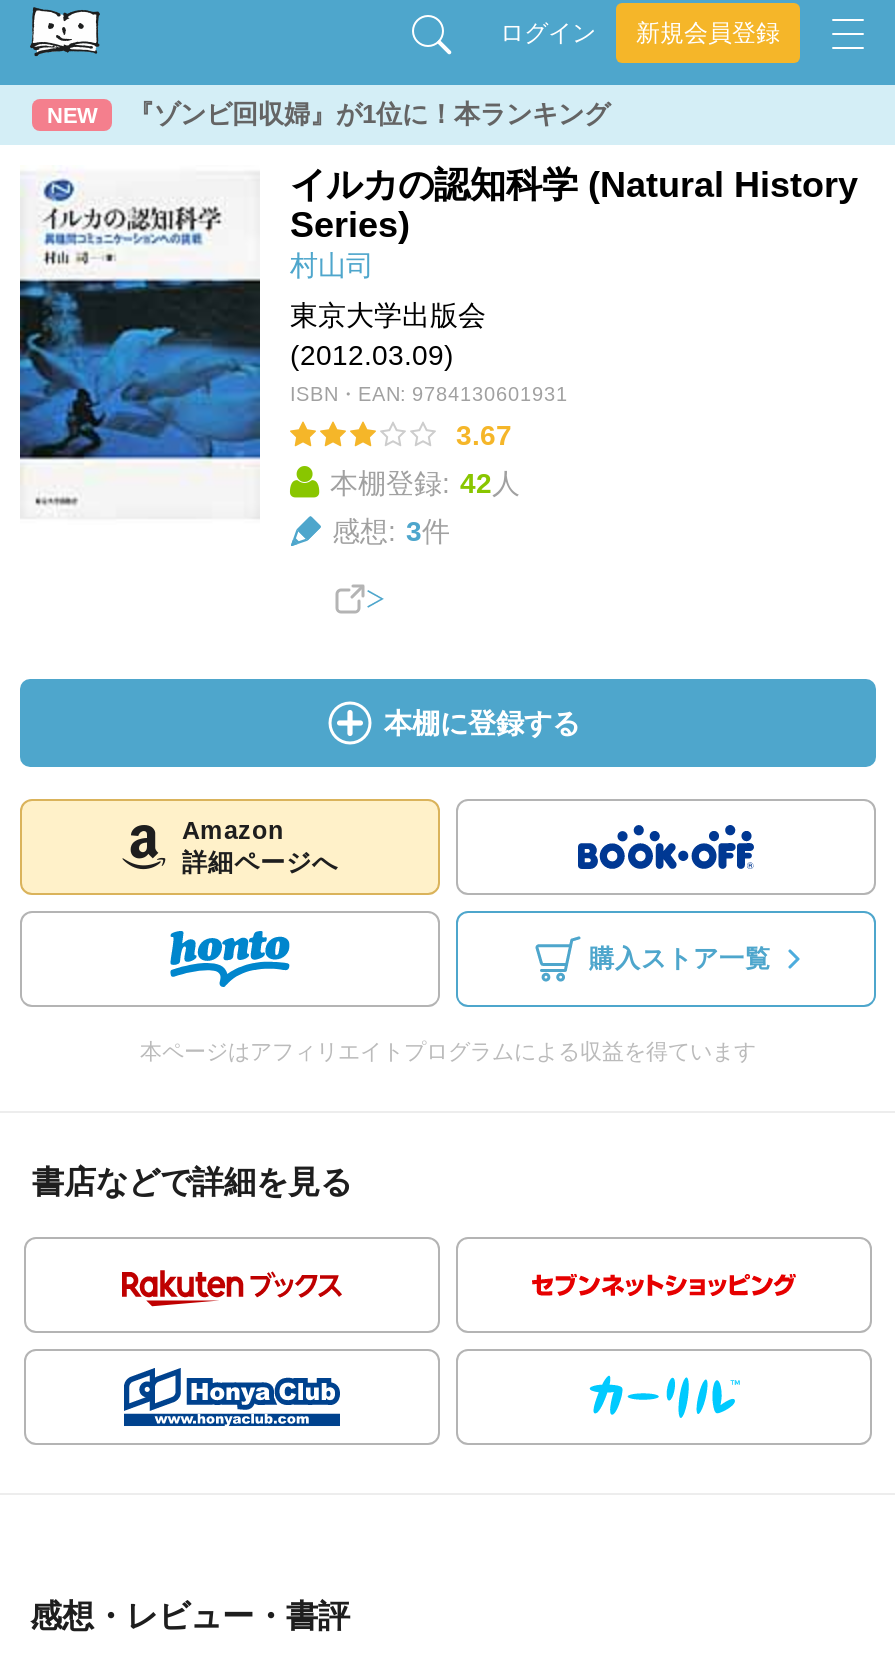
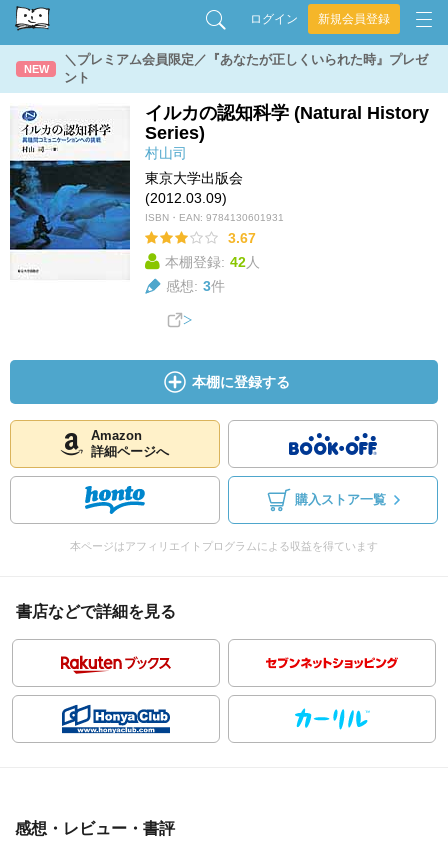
- 『ゾンビ回収婦』が1位に！本ランキング
+ ＼プレミアム会員限定／『あなたが正しくいられた時』プレゼ
+ ント
